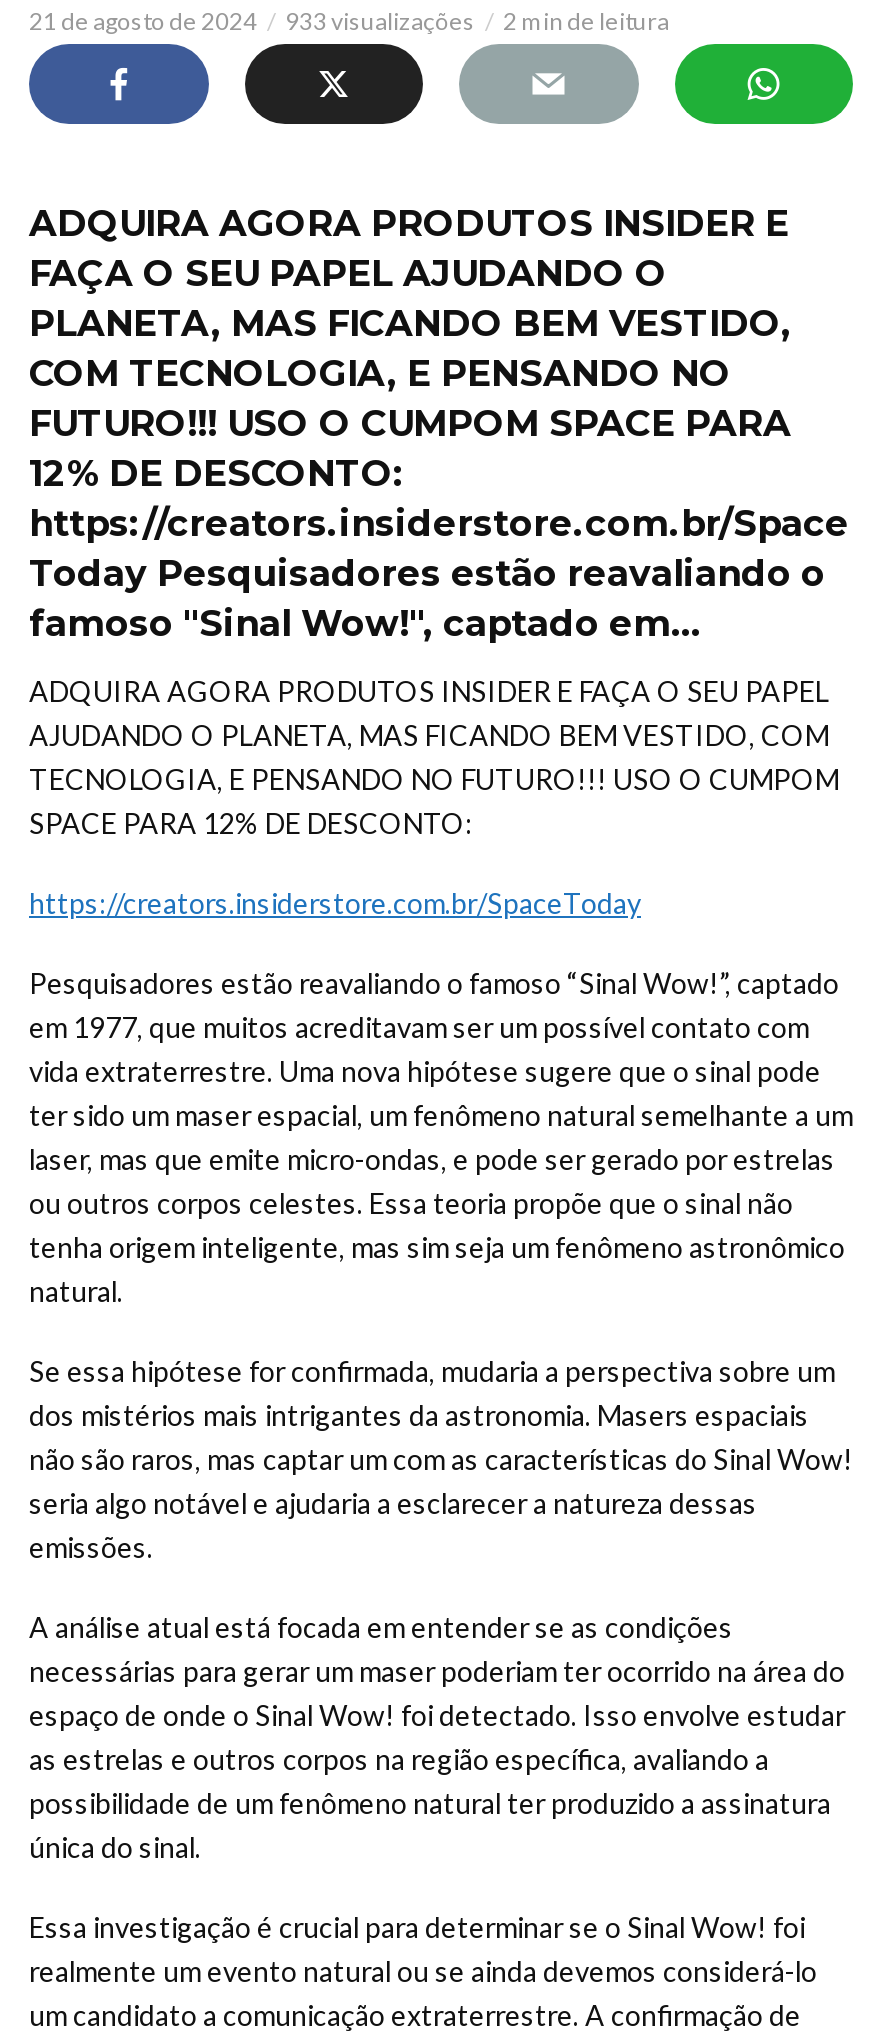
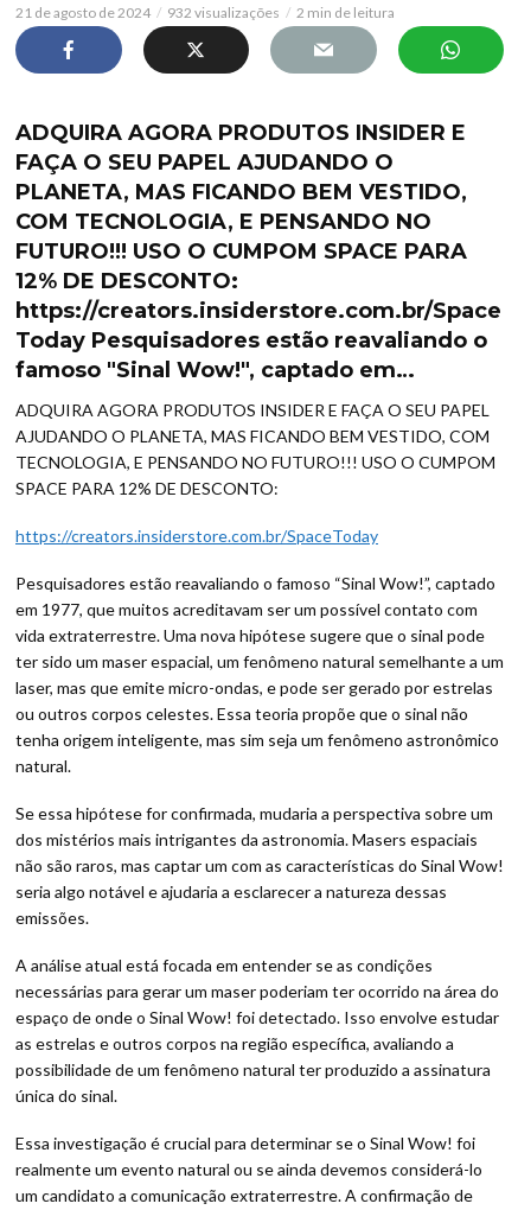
- 933 visualizações
+ 932 visualizações
